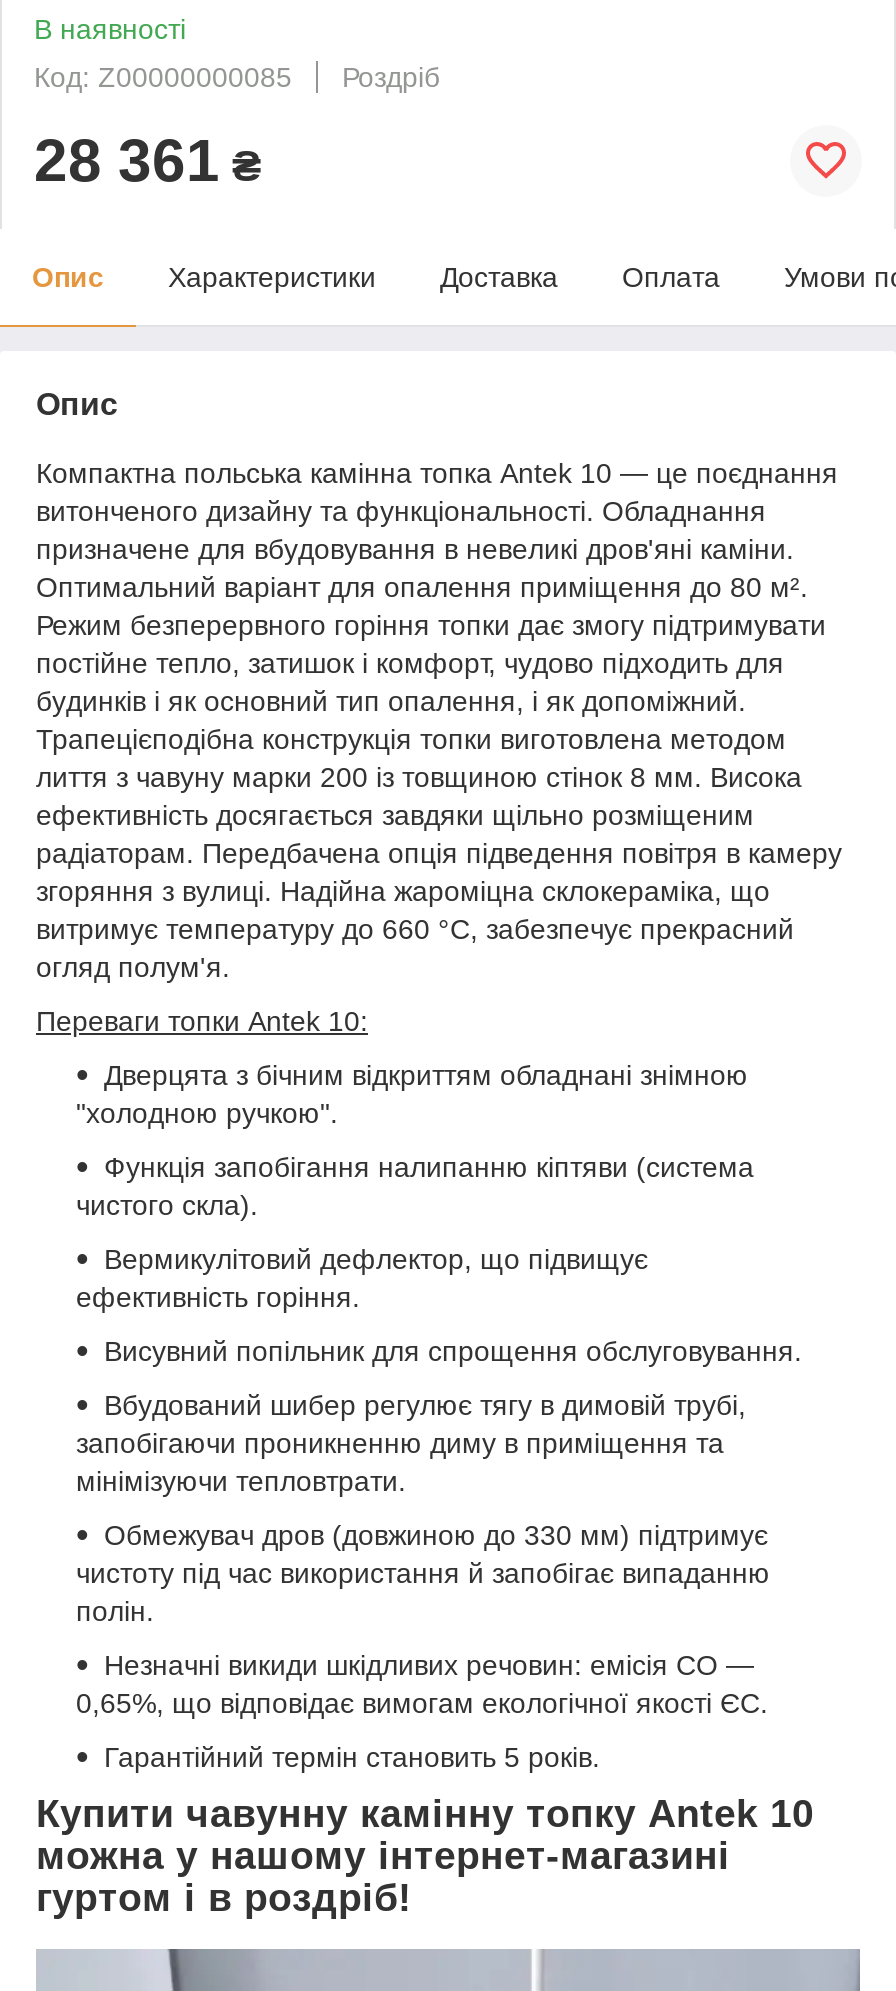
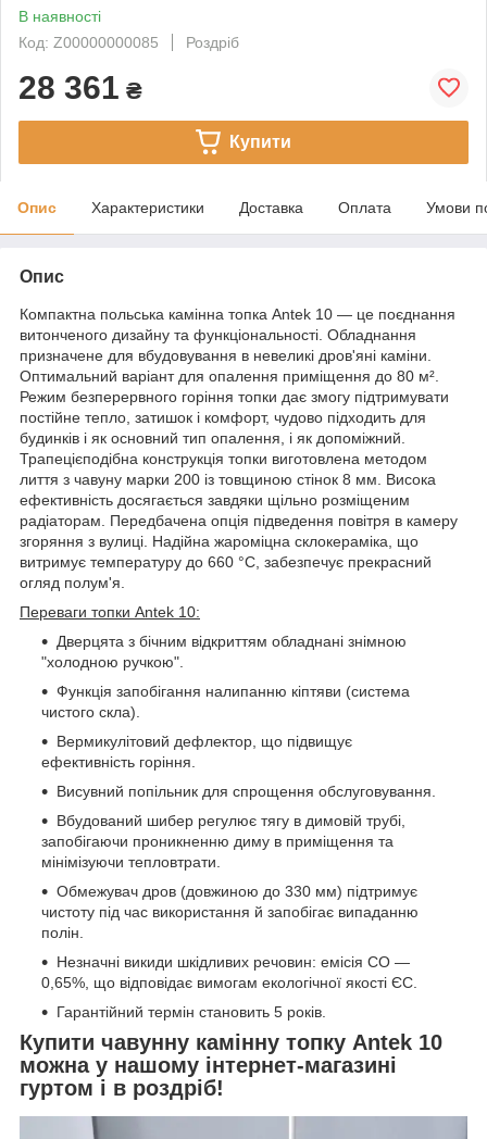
+ Купити
